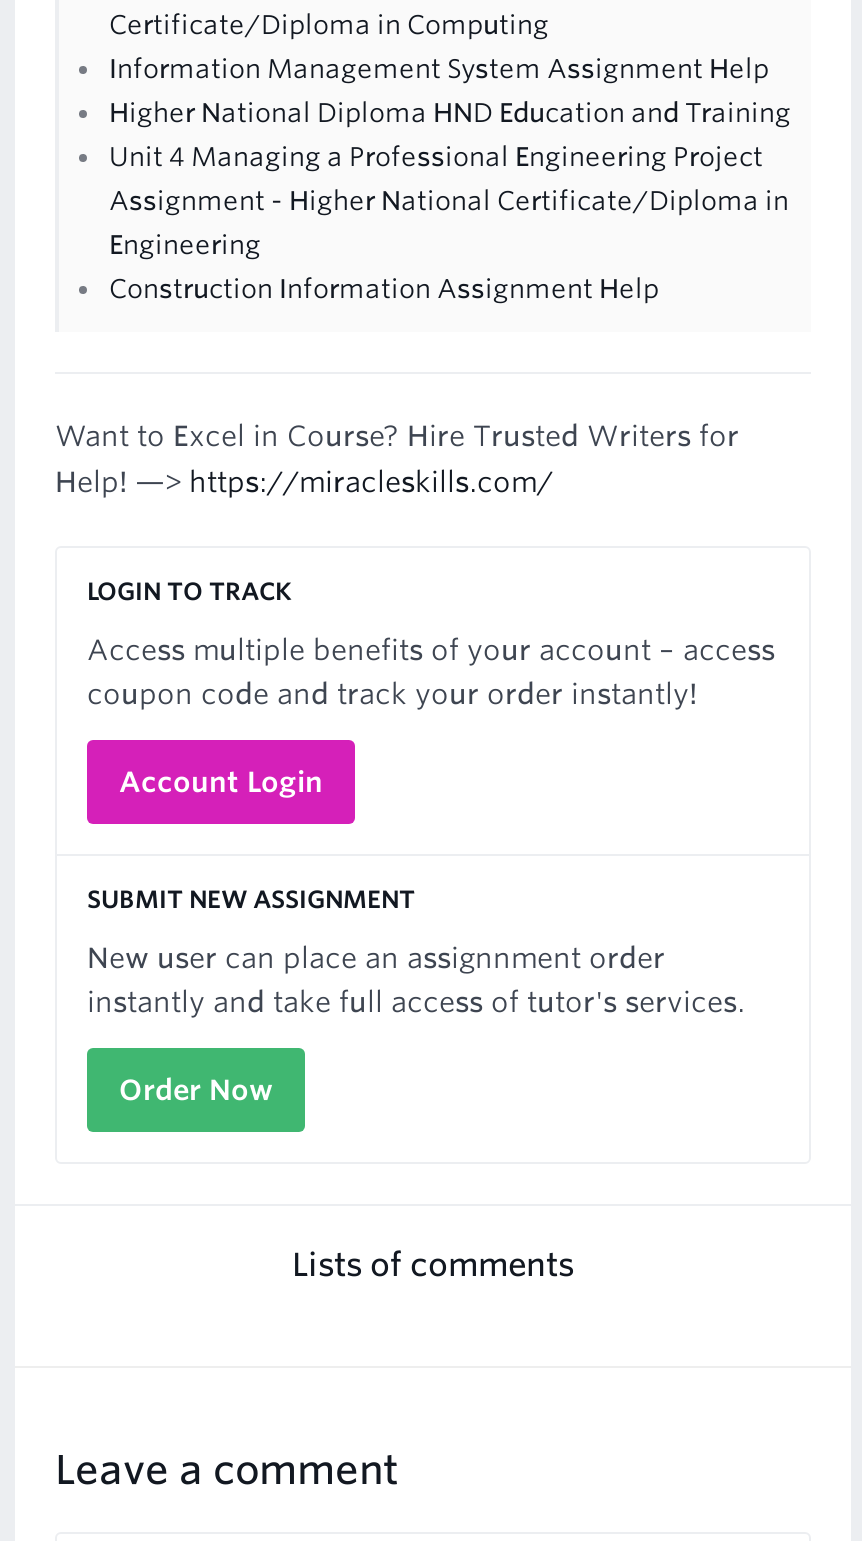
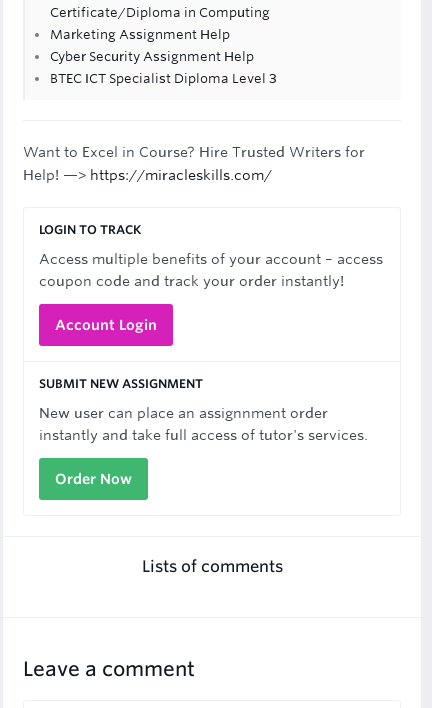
- Information Management System Assignment Help
- Higher National Diploma HND Education and Training
- Unit 4 Managing a Professional Engineering Project
- Assignment - Higher National Certificate/Diploma in
- Engineering
- Construction Information Assignment Help
+ Marketing Assignment Help
+ Cyber Security Assignment Help
+ BTEC ICT Specialist Diploma Level 3
